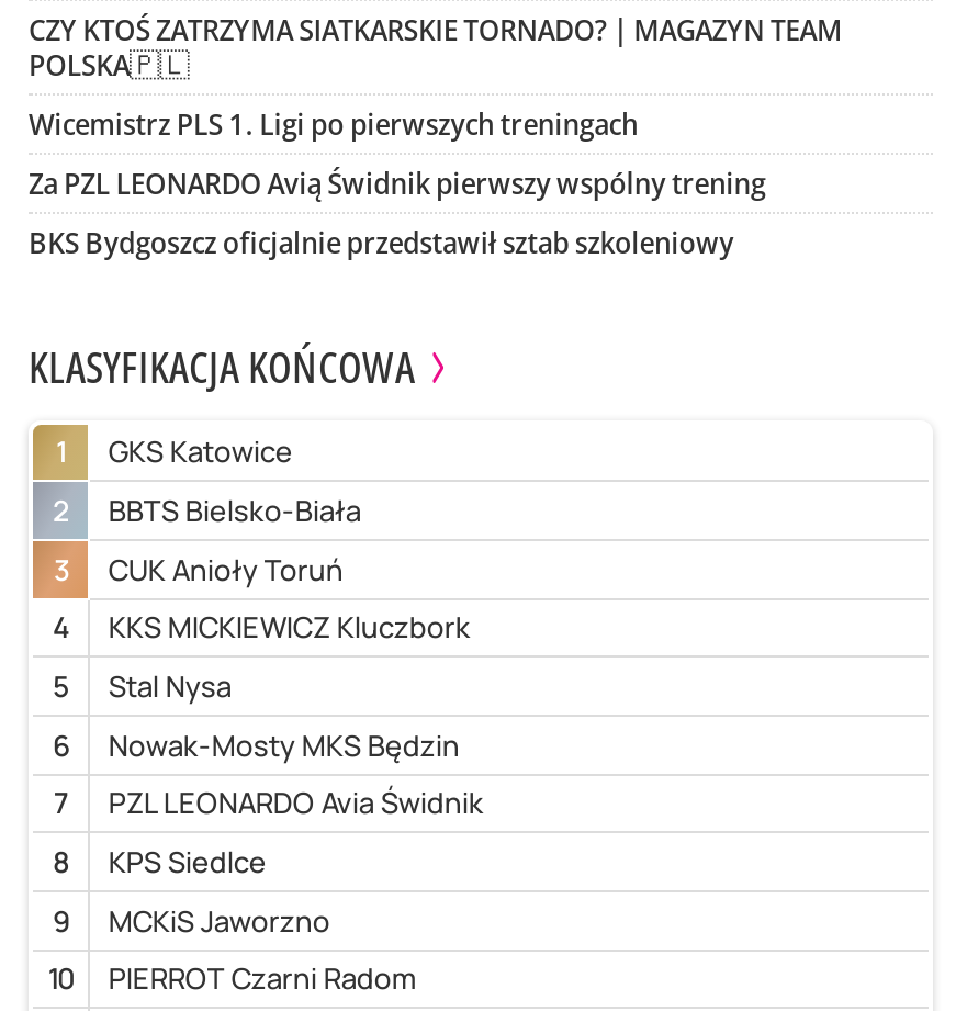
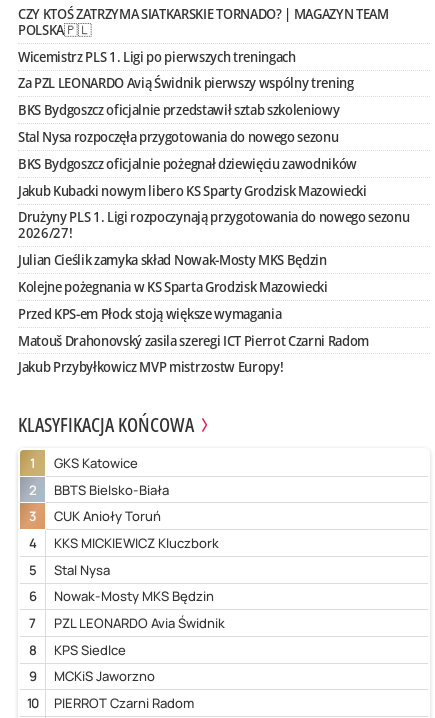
+ Stal Nysa rozpoczęła przygotowania do nowego sezonu
+ BKS Bydgoszcz oficjalnie pożegnał dziewięciu zawodników
+ Jakub Kubacki nowym libero KS Sparty Grodzisk Mazowiecki
+ Drużyny PLS 1. Ligi rozpoczynają przygotowania do nowego sezonu
+ 2026/27!
+ Julian Cieślik zamyka skład Nowak-Mosty MKS Będzin
+ Kolejne pożegnania w KS Sparta Grodzisk Mazowiecki
+ Przed KPS-em Płock stoją większe wymagania
+ Matouš Drahonovský zasila szeregi ICT Pierrot Czarni Radom
+ Jakub Przybyłkowicz MVP mistrzostw Europy!
